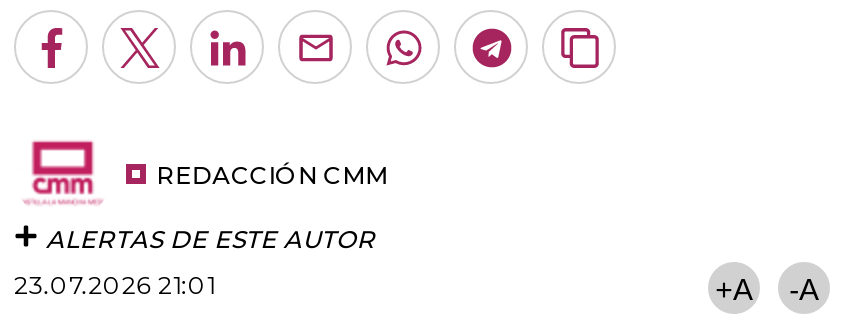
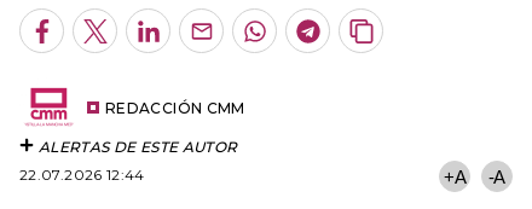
- 23.07.2026 21:01
+ 22.07.2026 12:44
